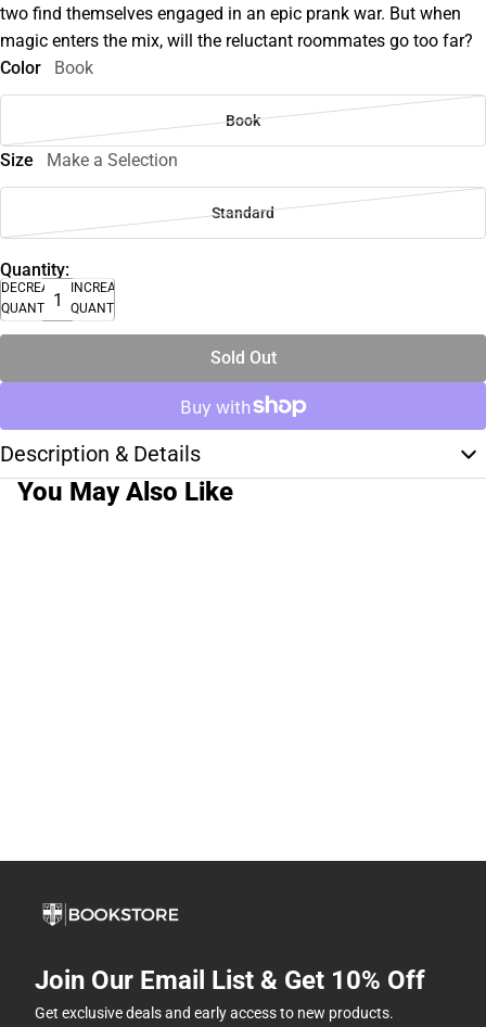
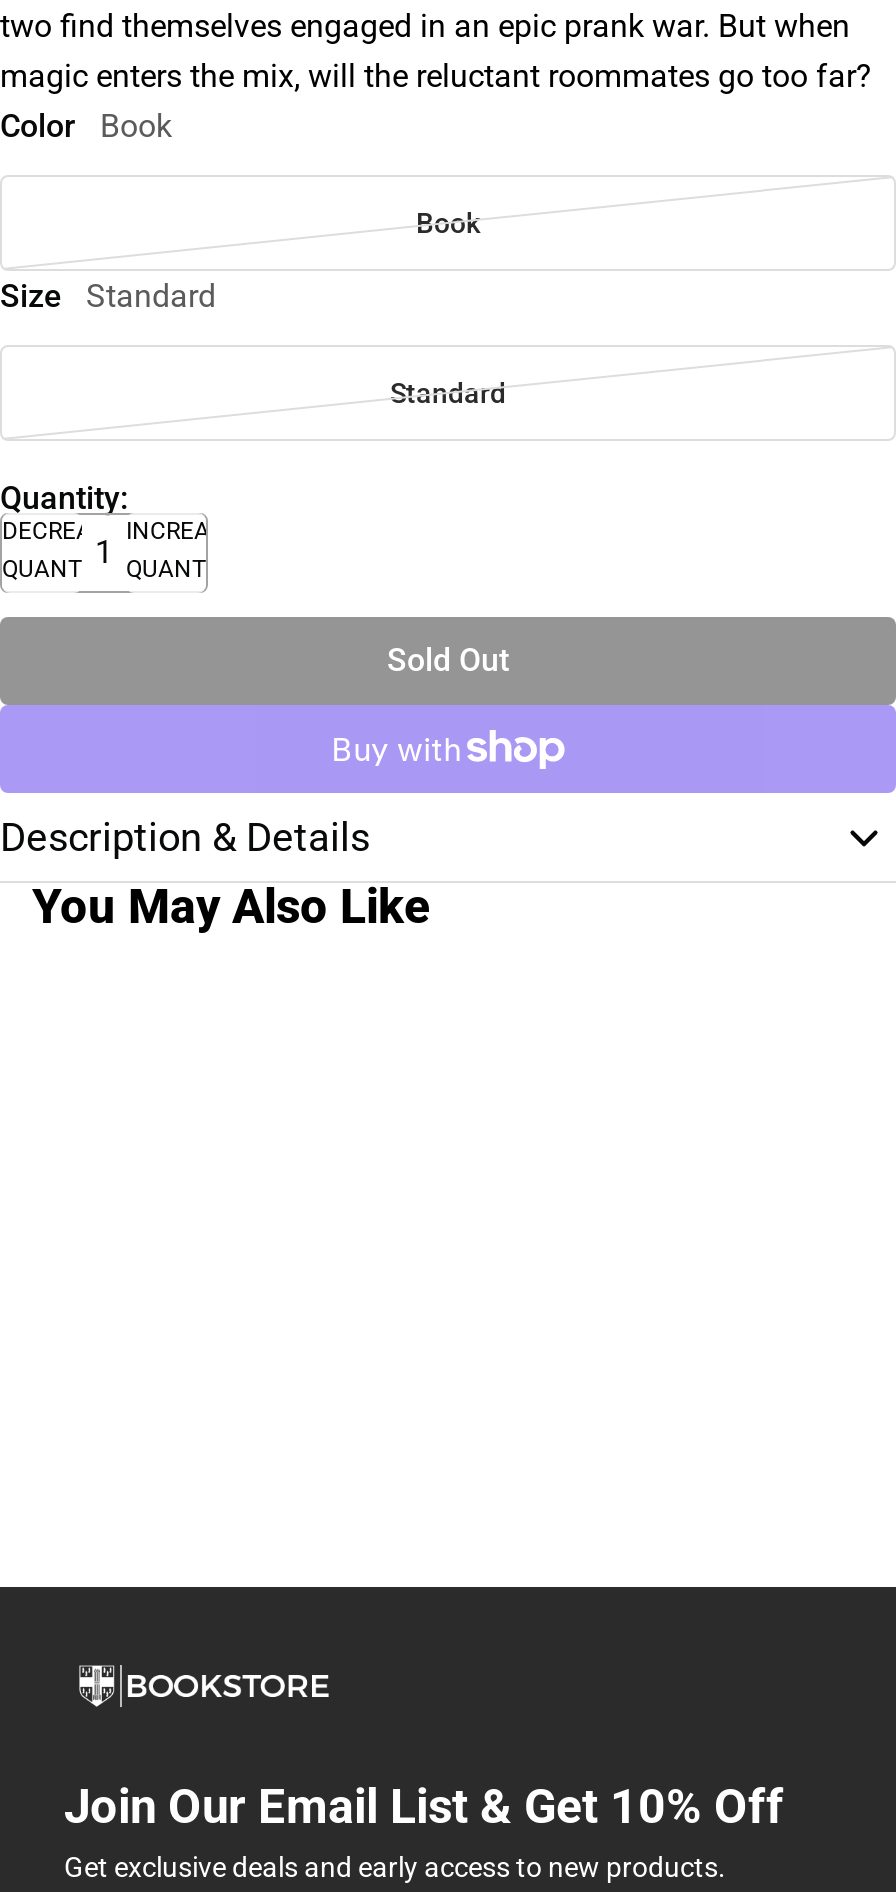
- Size Make a Selection
+ Size Standard
